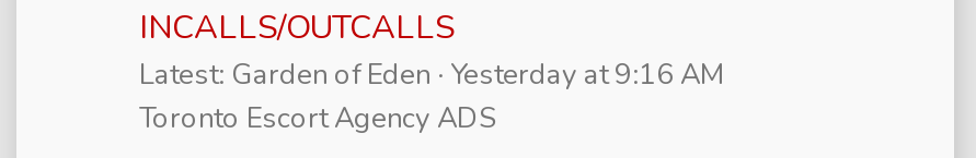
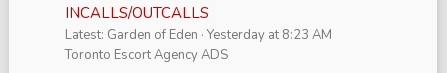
- Latest: Garden of Eden Yesterday at 9:16 AM
+ Latest: Garden of Eden Yesterday at 8:23 AM
